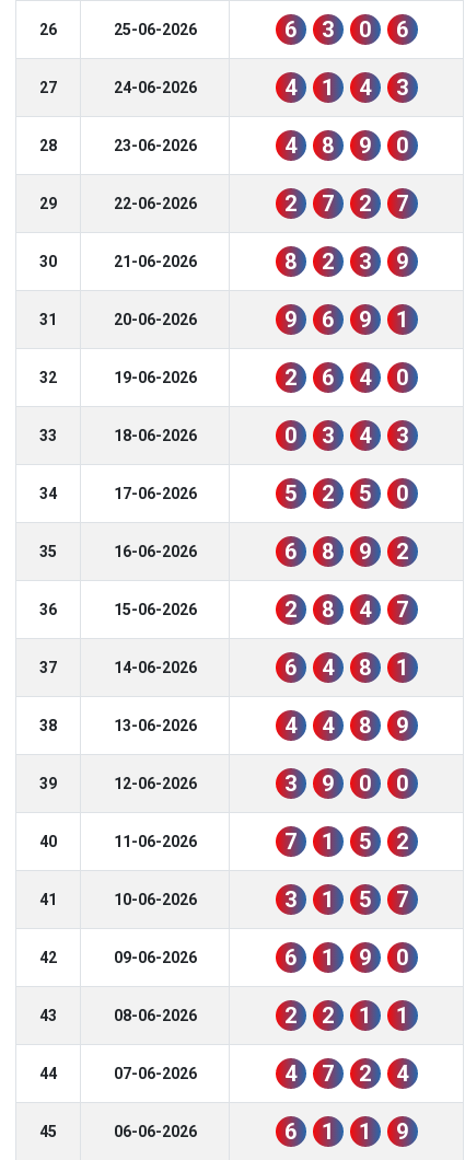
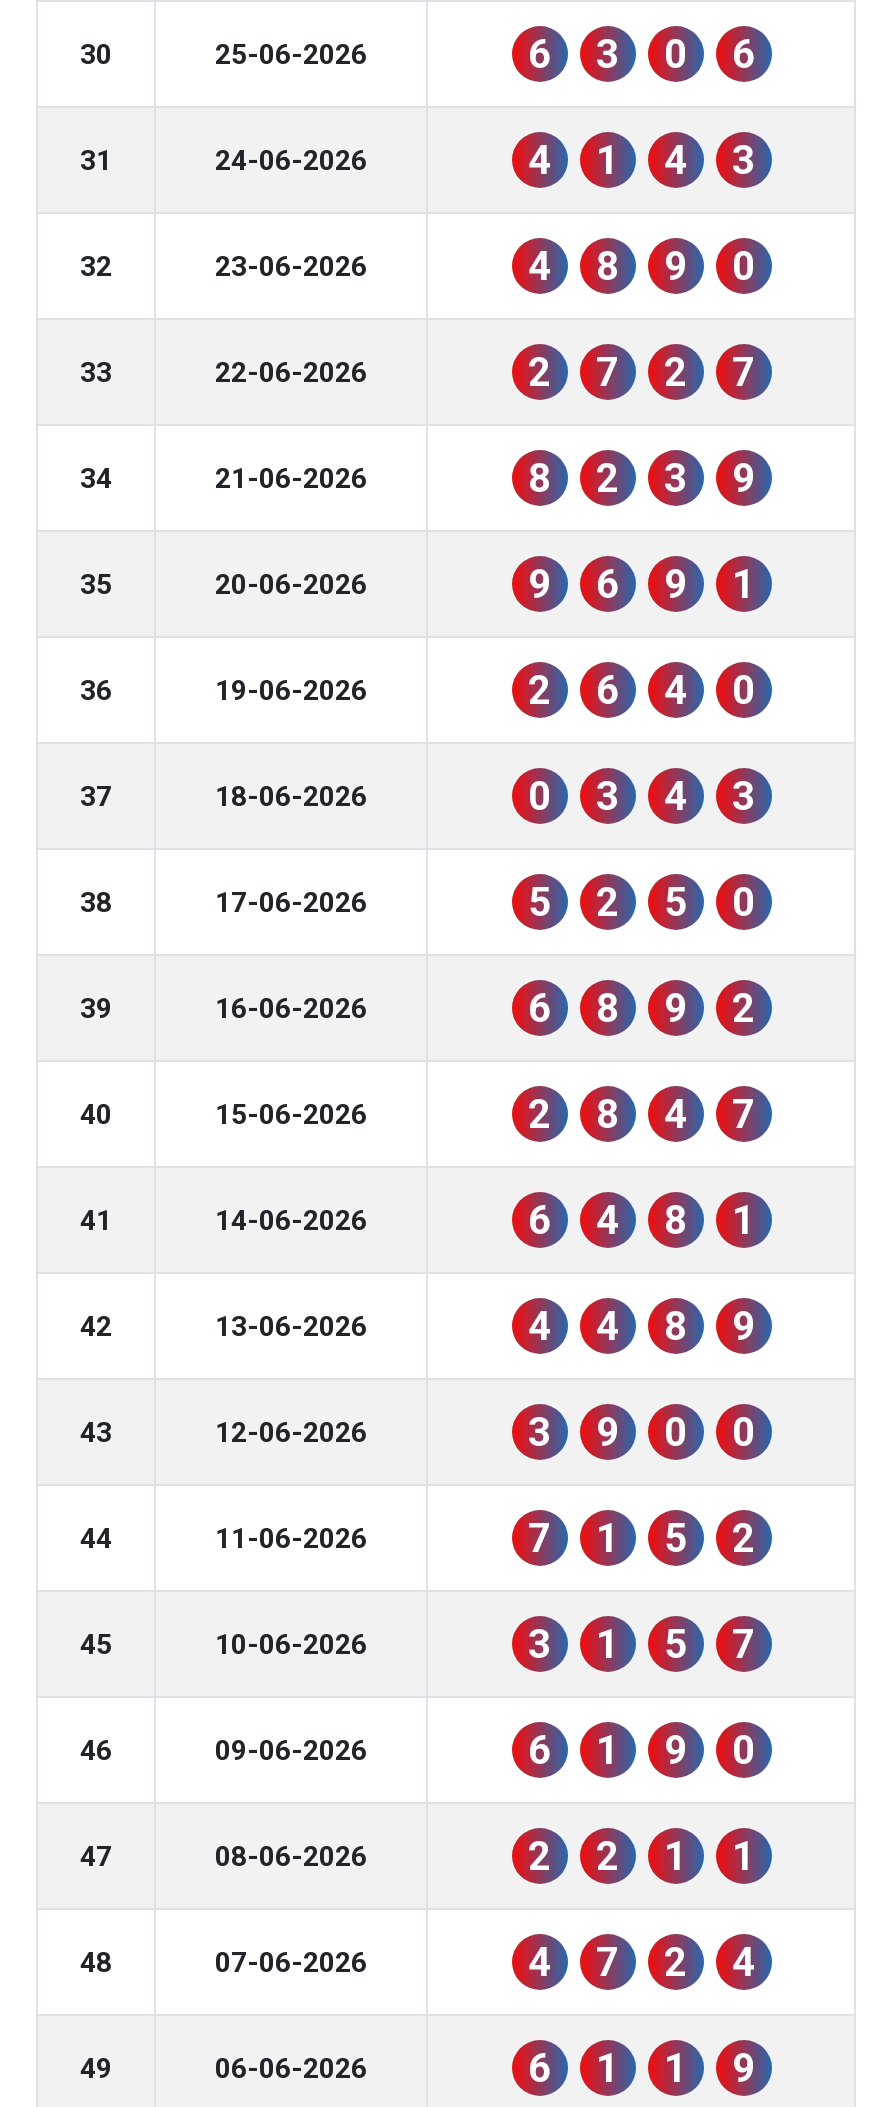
- 26
+ 30

- 27
+ 31

- 28
+ 32

- 29
+ 33

- 30
+ 34

- 31
+ 35

- 32
+ 36

- 33
+ 37

- 34
+ 38

- 35
+ 39

- 36
+ 40

- 37
+ 41

- 38
+ 42

- 39
+ 43

- 40
+ 44

- 41
+ 45

- 42
+ 46

- 43
+ 47

- 44
+ 48

- 45
+ 49
